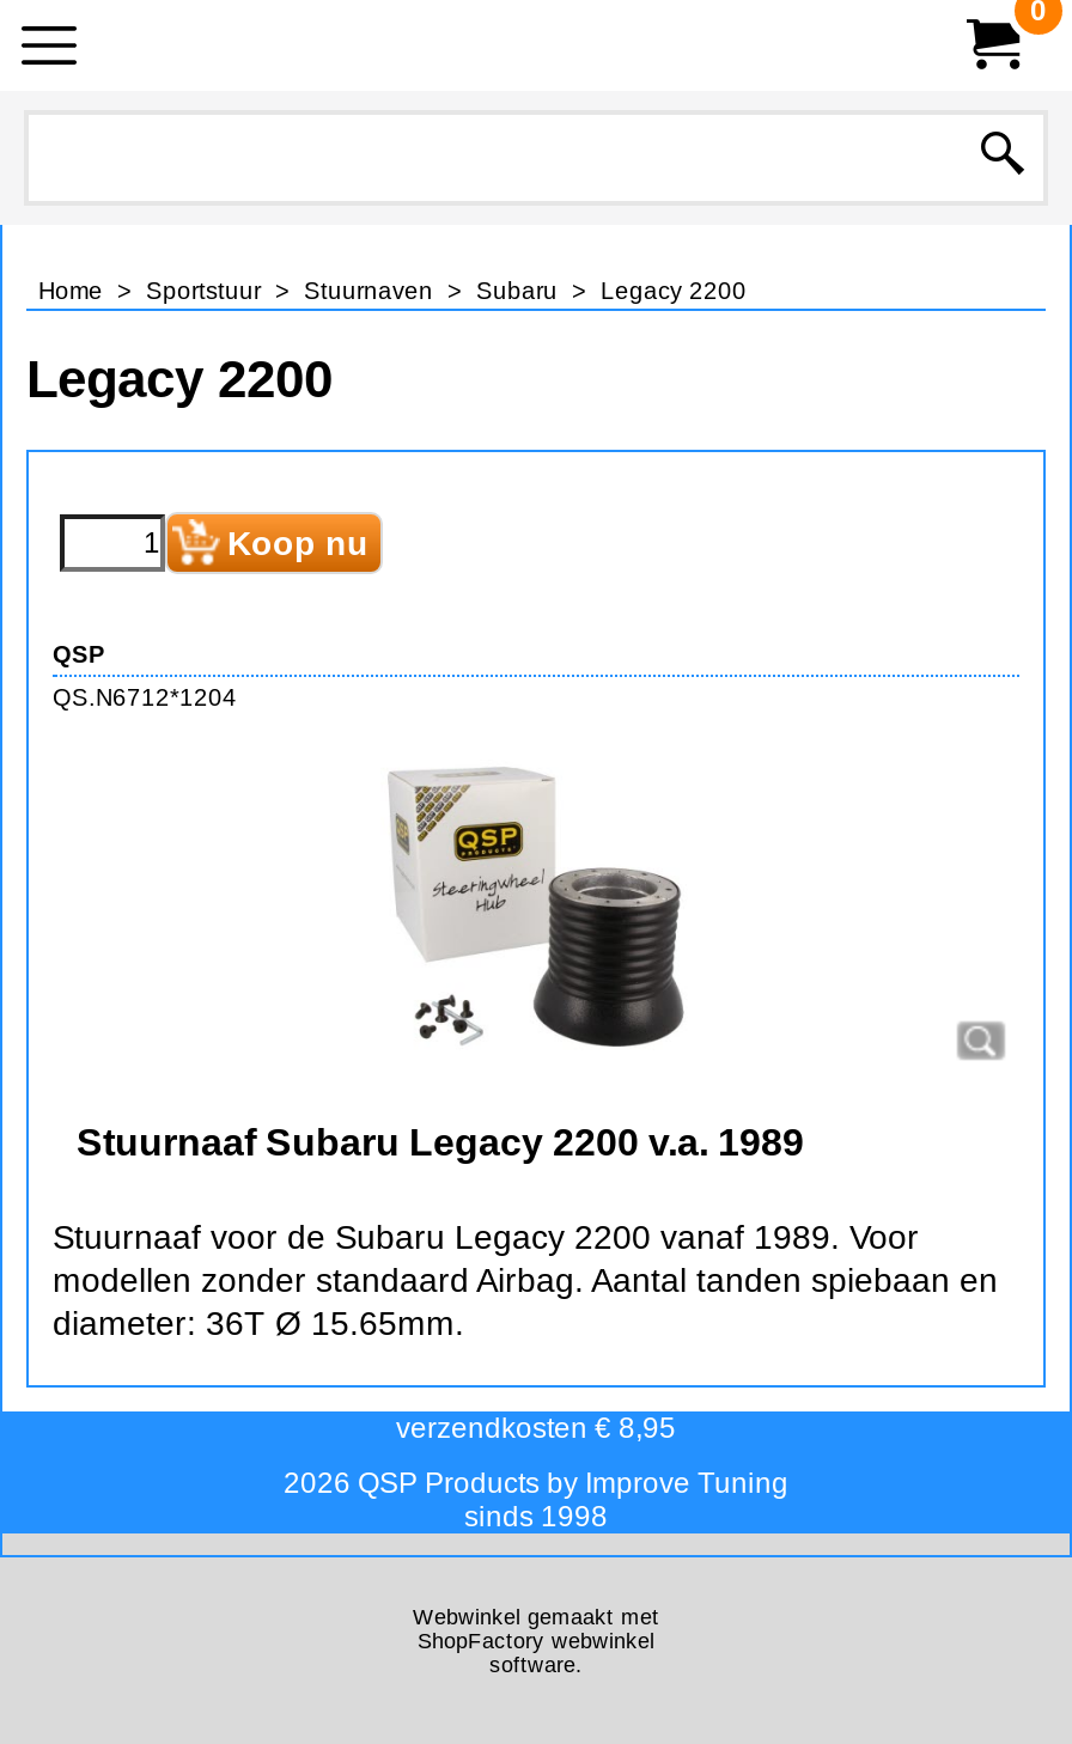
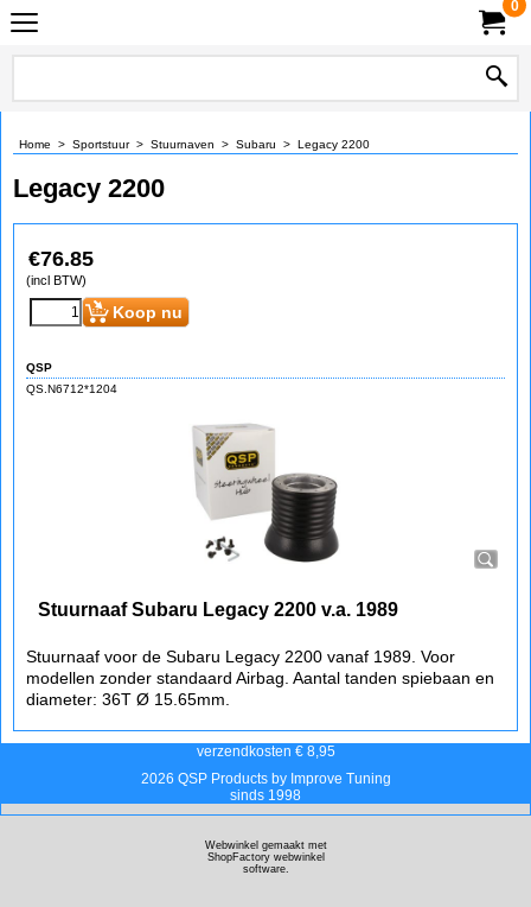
+ €76.85
+ (incl BTW)
